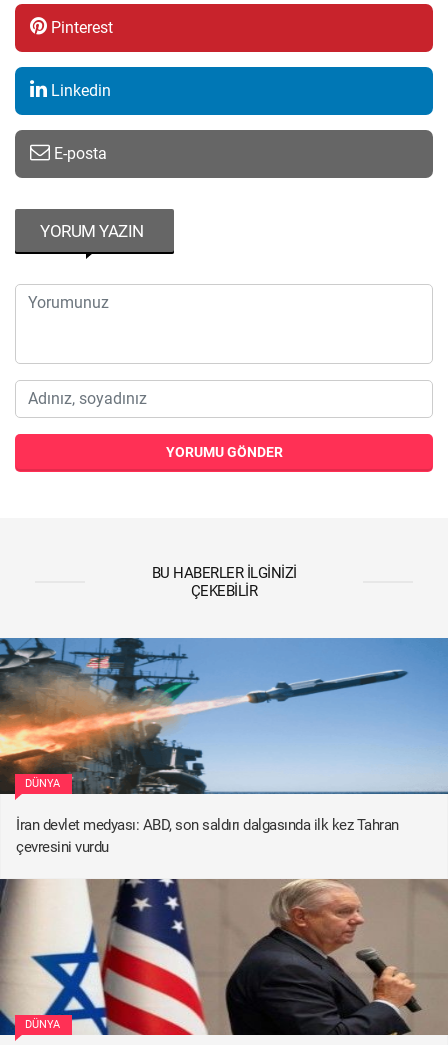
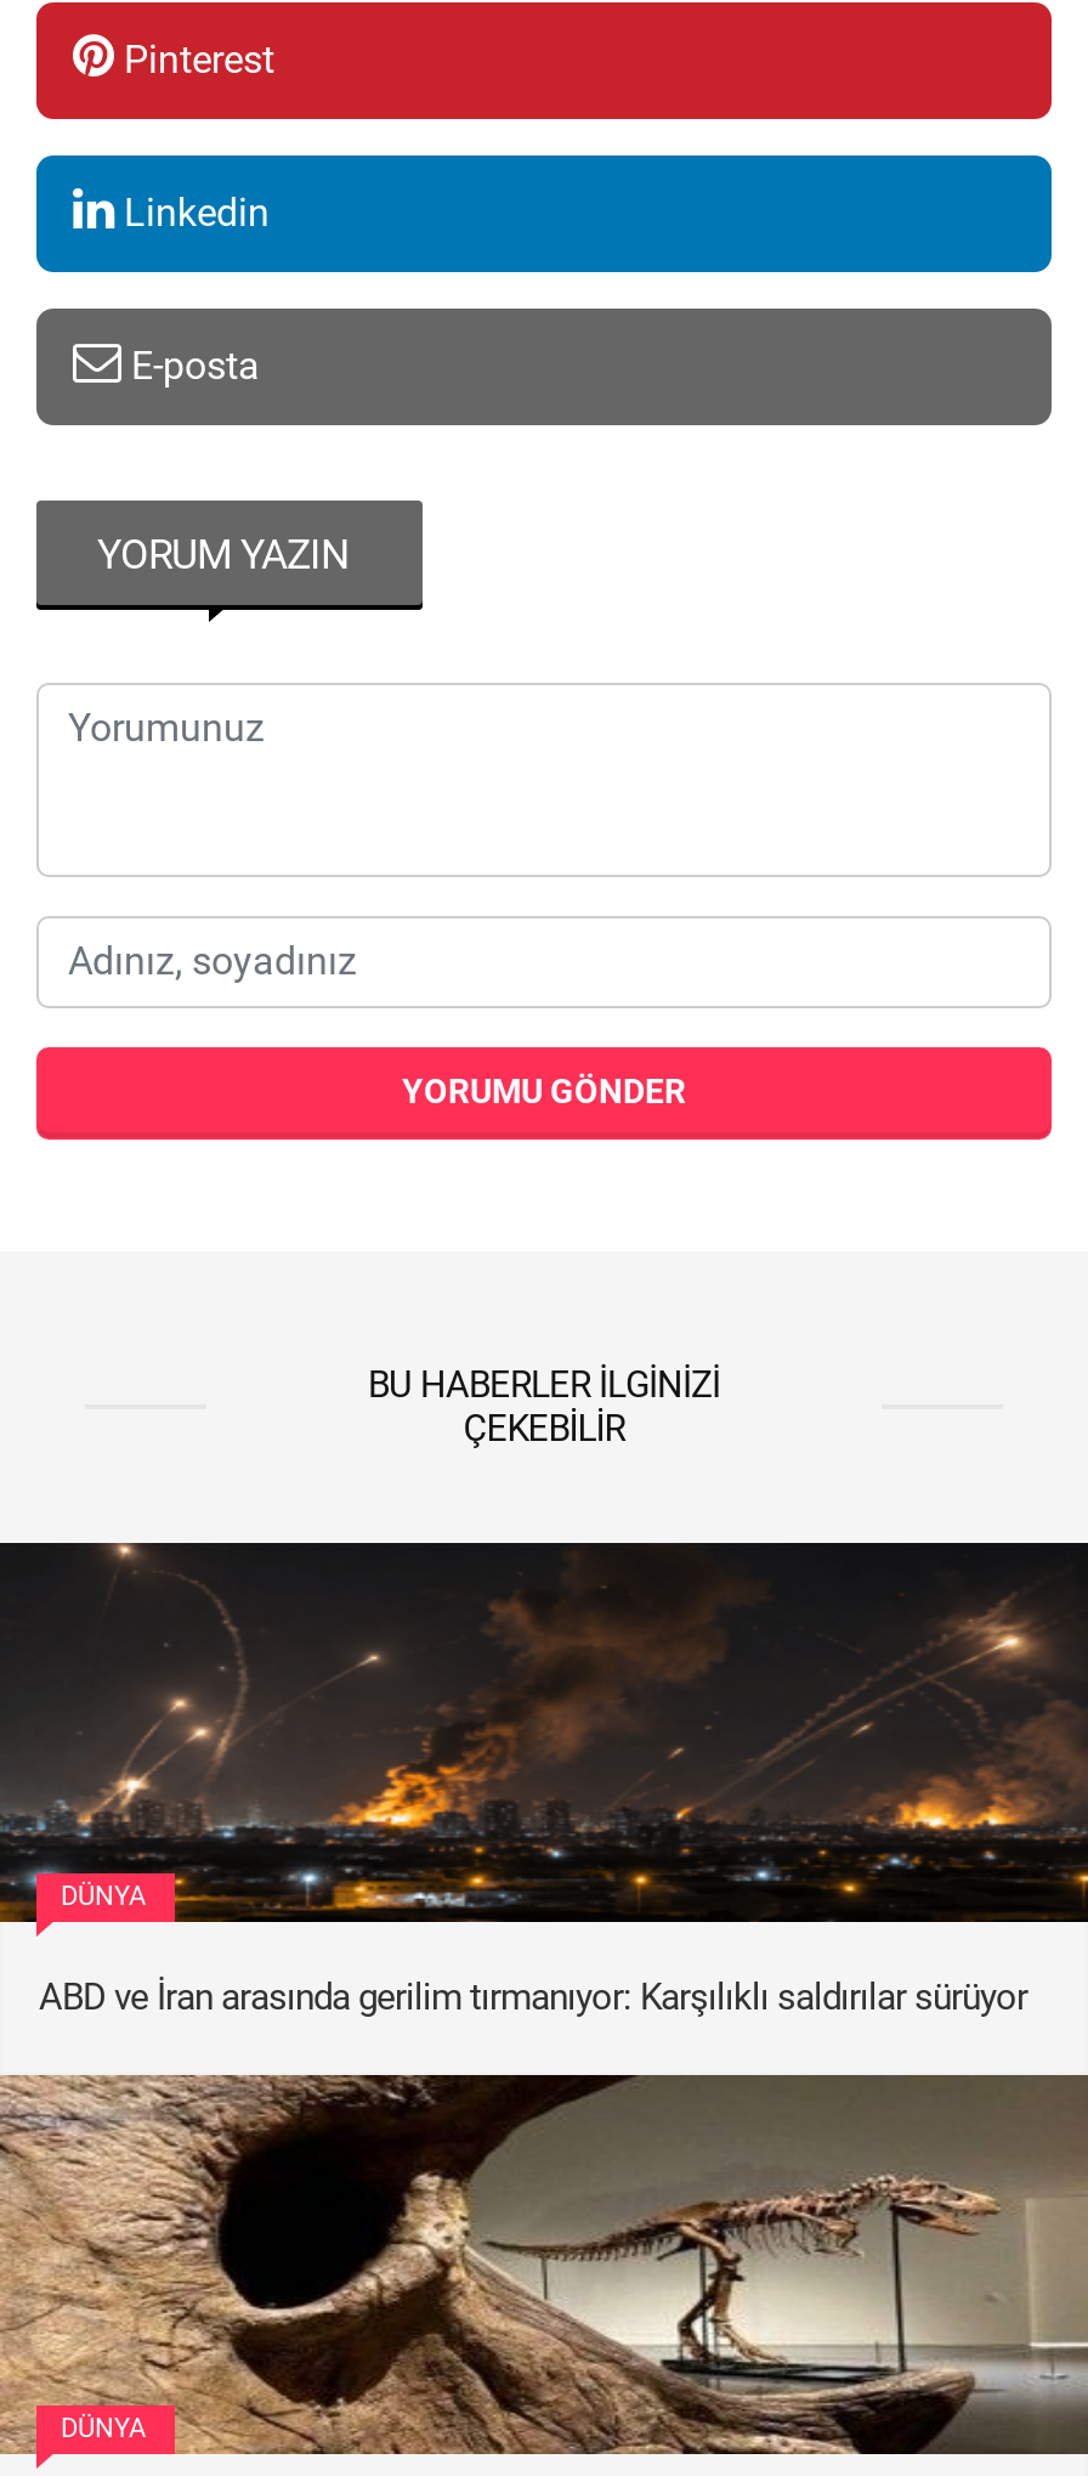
- [image]
- İran devlet medyası: ABD, son saldırı dalgasında ilk kez Tahran
- çevresini vurdu
+ [image]
+ ABD ve İran arasında gerilim tırmanıyor: Karşılıklı saldırılar sürüyor

- [image]
+ [image]
